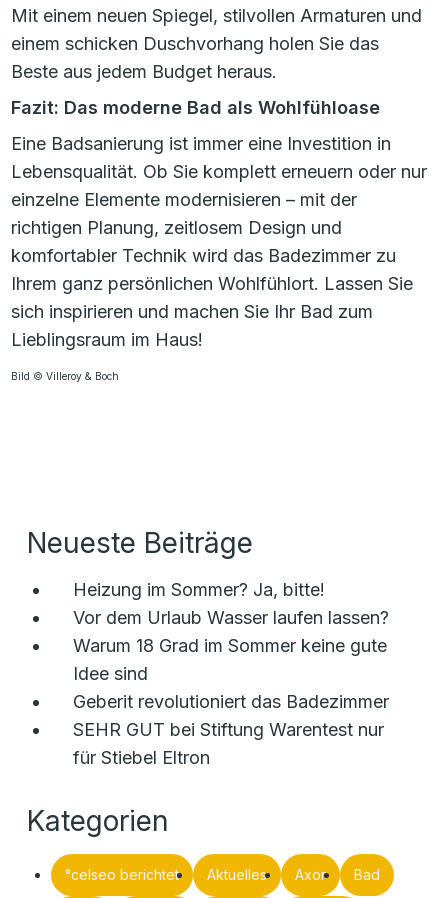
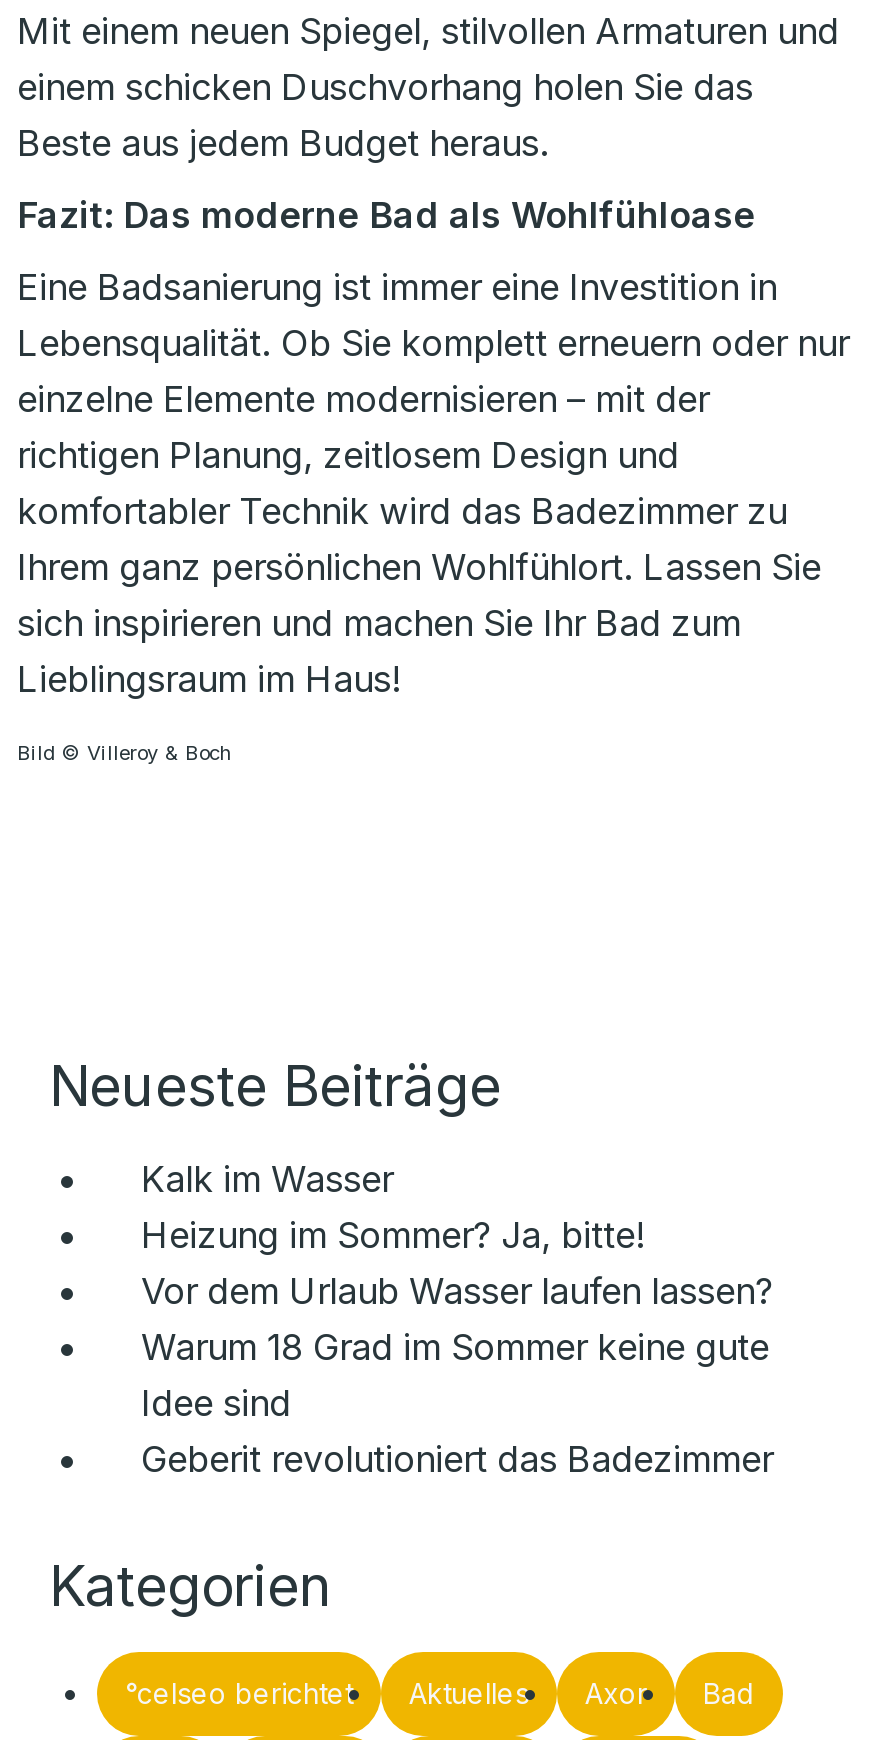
+ Kalk im Wasser

moved down: Heizung im Sommer? Ja, bitte! | Vor dem Urlaub Wasser laufen lassen? | Warum 18 Grad im Sommer keine gute | Idee sind | Geberit revolutioniert das Badezimmer

- SEHR GUT bei Stiftung Warentest nur
- für Stiebel Eltron
